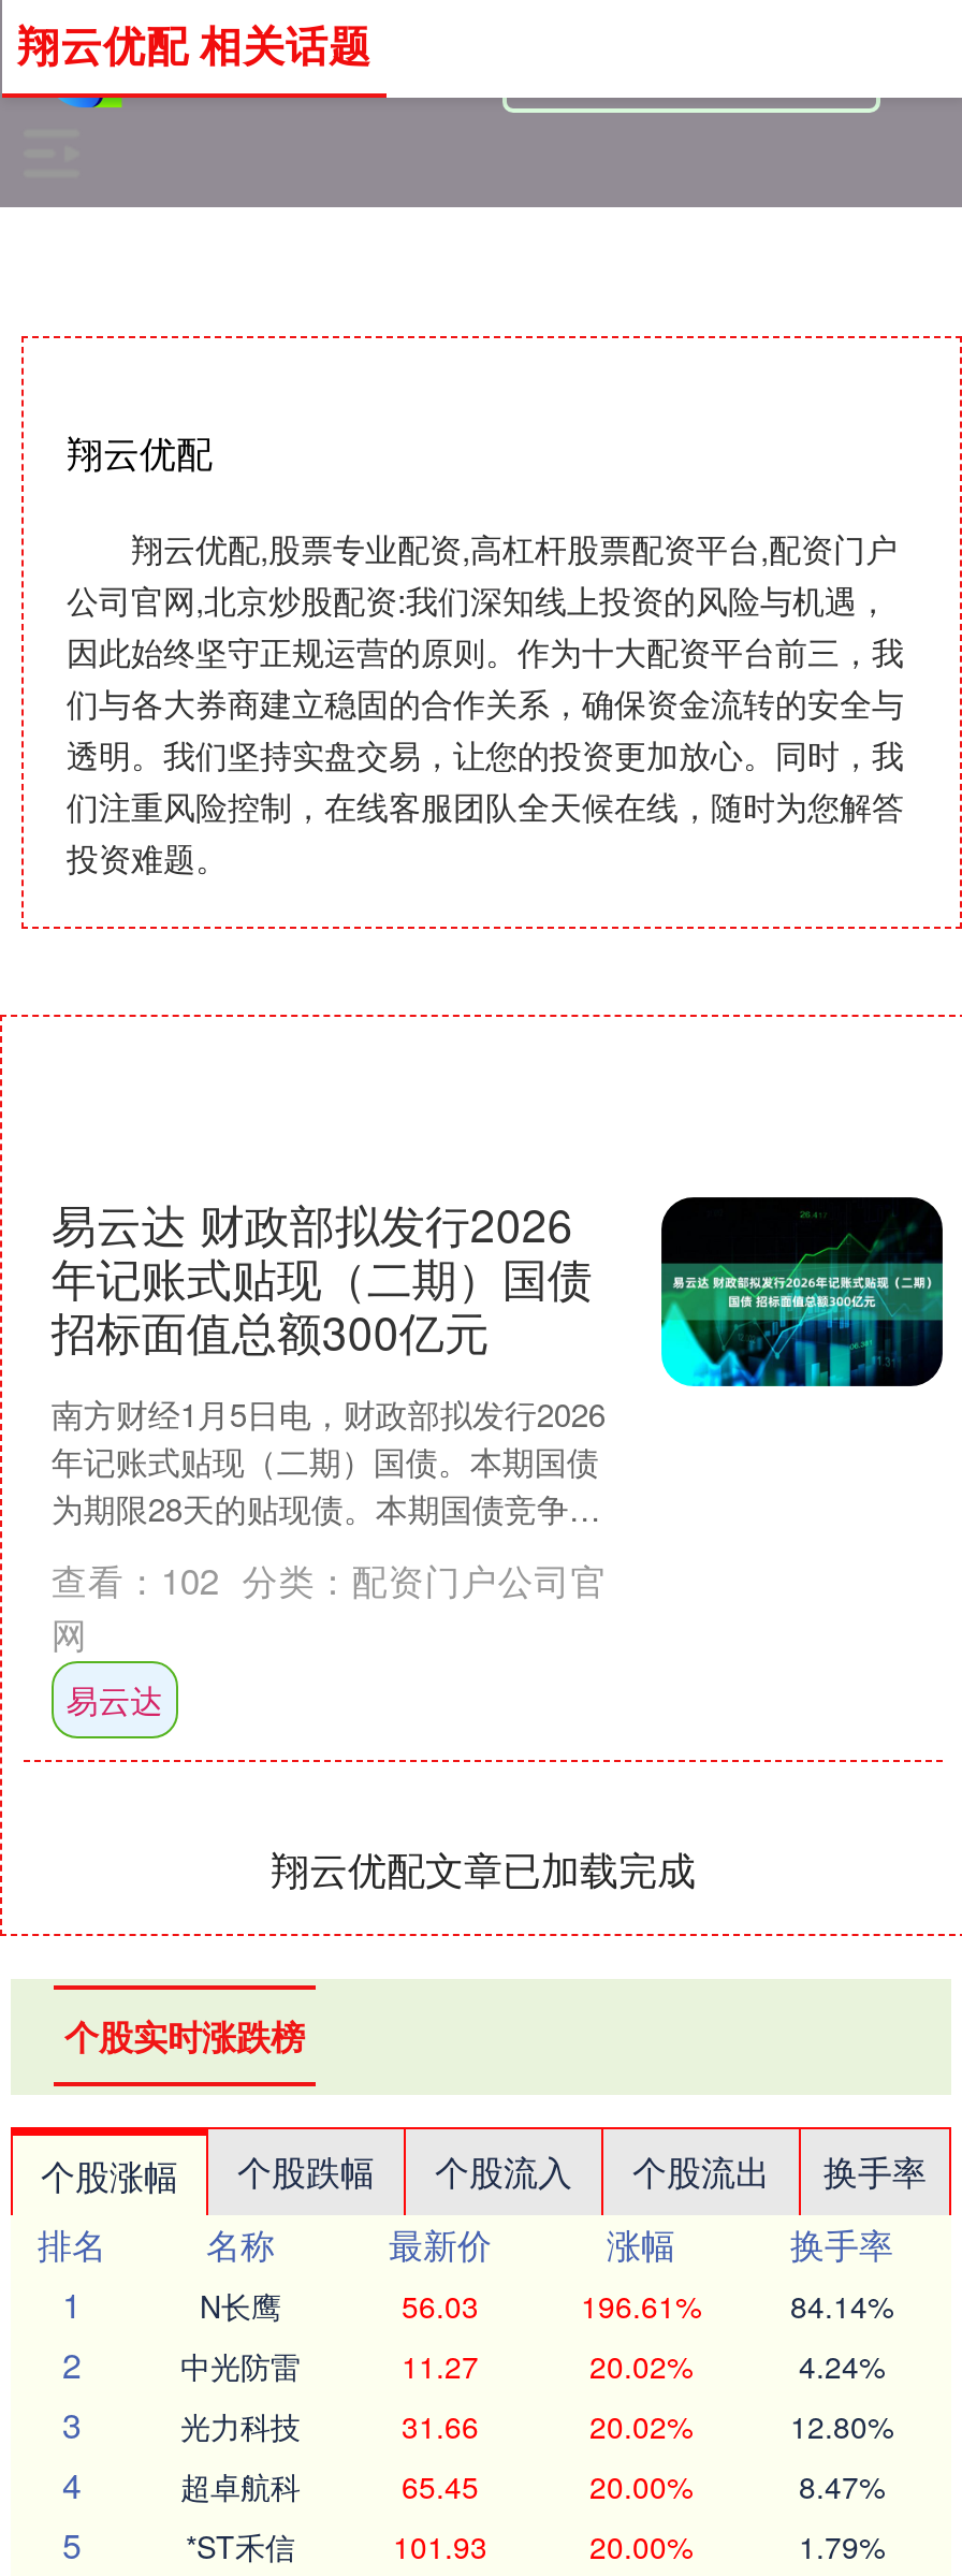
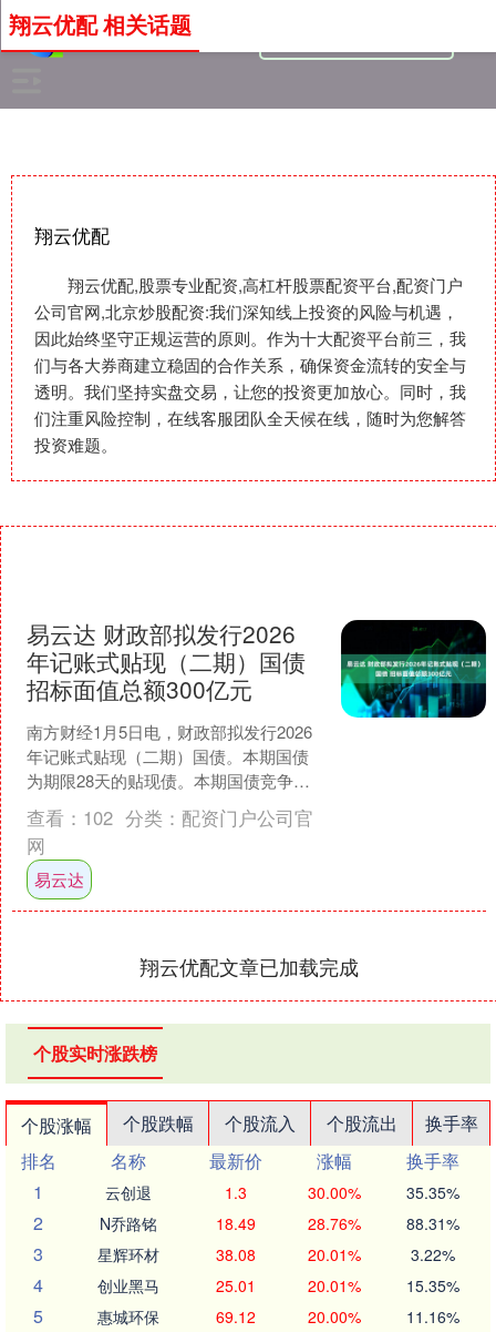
- N长鹰
- 56.03
- 196.61%
- 84.14%
+ 云创退
+ 1.3
+ 30.00%
+ 35.35%

- 中光防雷
- 11.27
- 20.02%
- 4.24%
+ N乔路铭
+ 18.49
+ 28.76%
+ 88.31%

- 光力科技
- 31.66
- 20.02%
- 12.80%
+ 星辉环材
+ 38.08
+ 20.01%
+ 3.22%

- 超卓航科
- 65.45
- 20.00%
- 8.47%
+ 创业黑马
+ 25.01
+ 20.01%
+ 15.35%

- *ST禾信
- 101.93
+ 惠城环保
+ 69.12

- 1.79%
+ 11.16%
